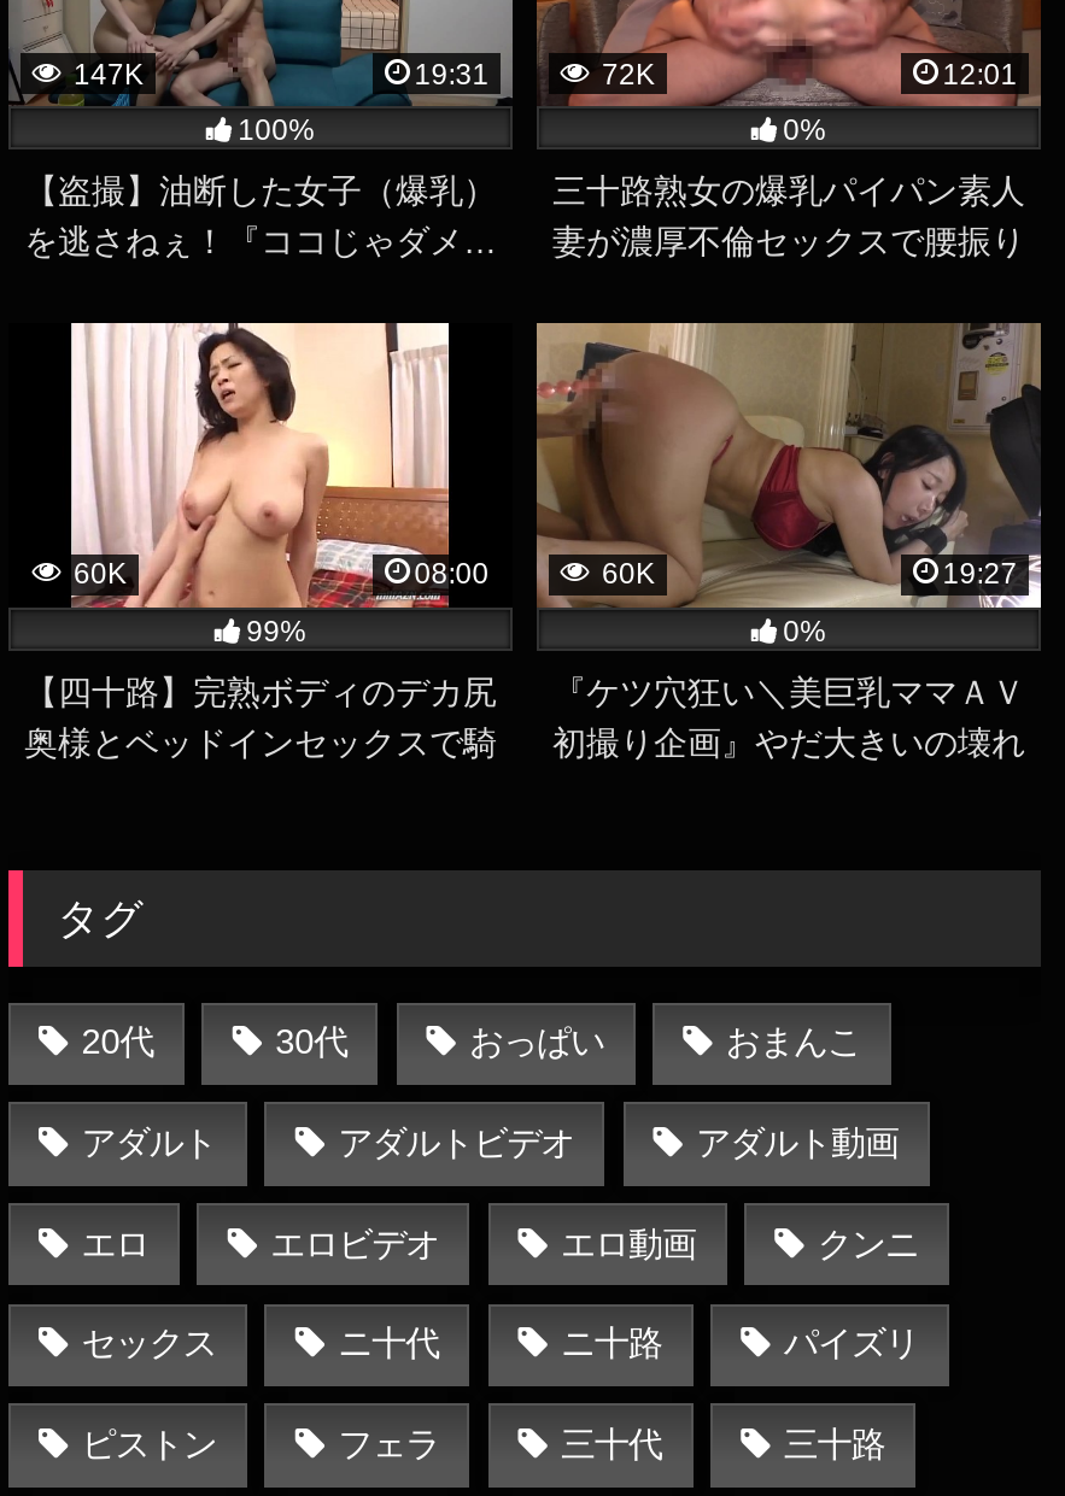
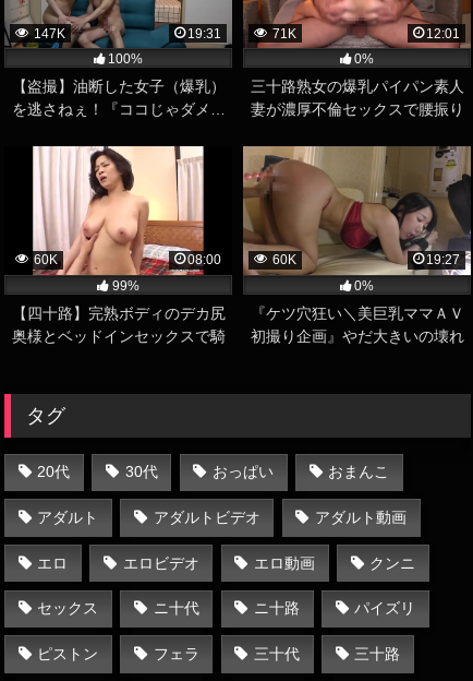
- 72K
+ 71K
